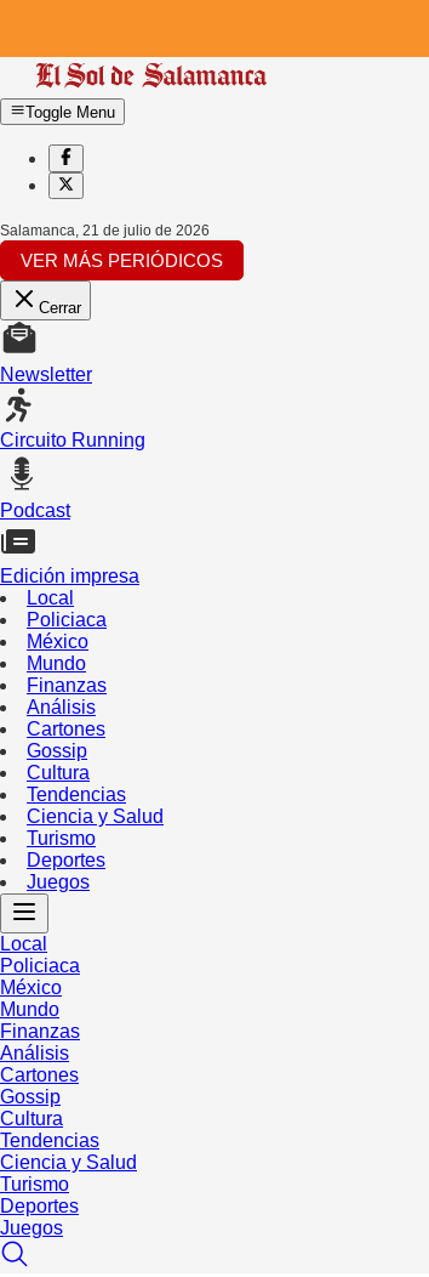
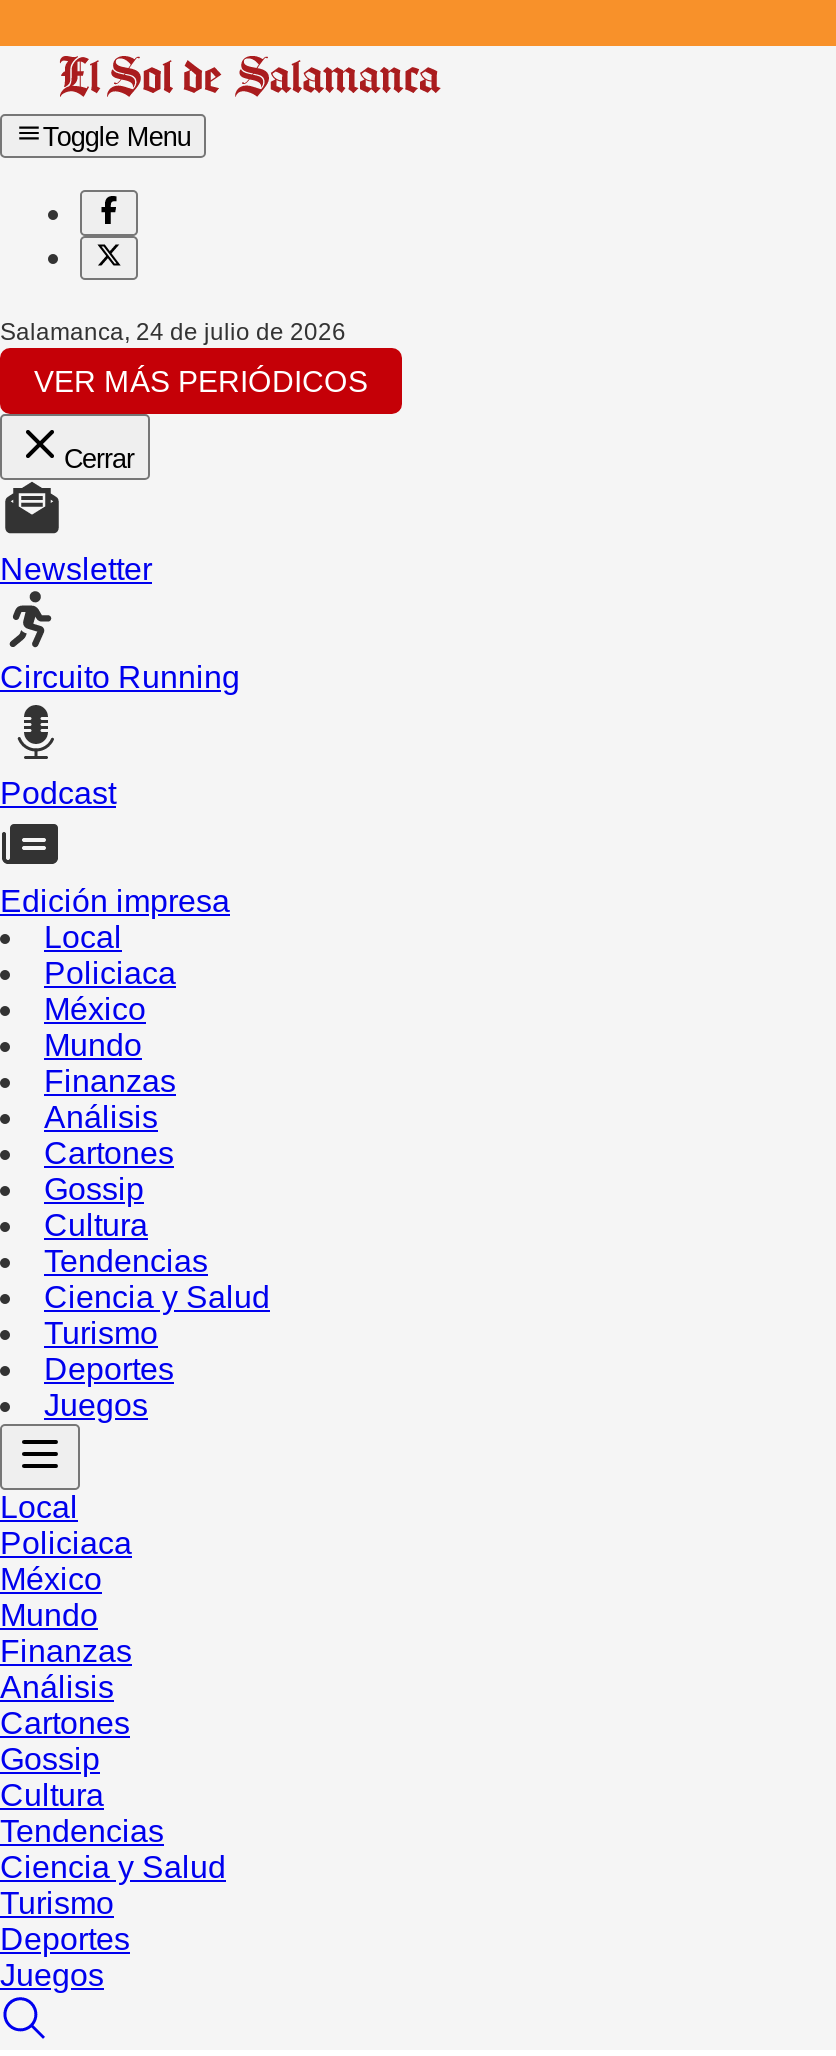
- Salamanca, 21 de julio de 2026
+ Salamanca, 24 de julio de 2026
